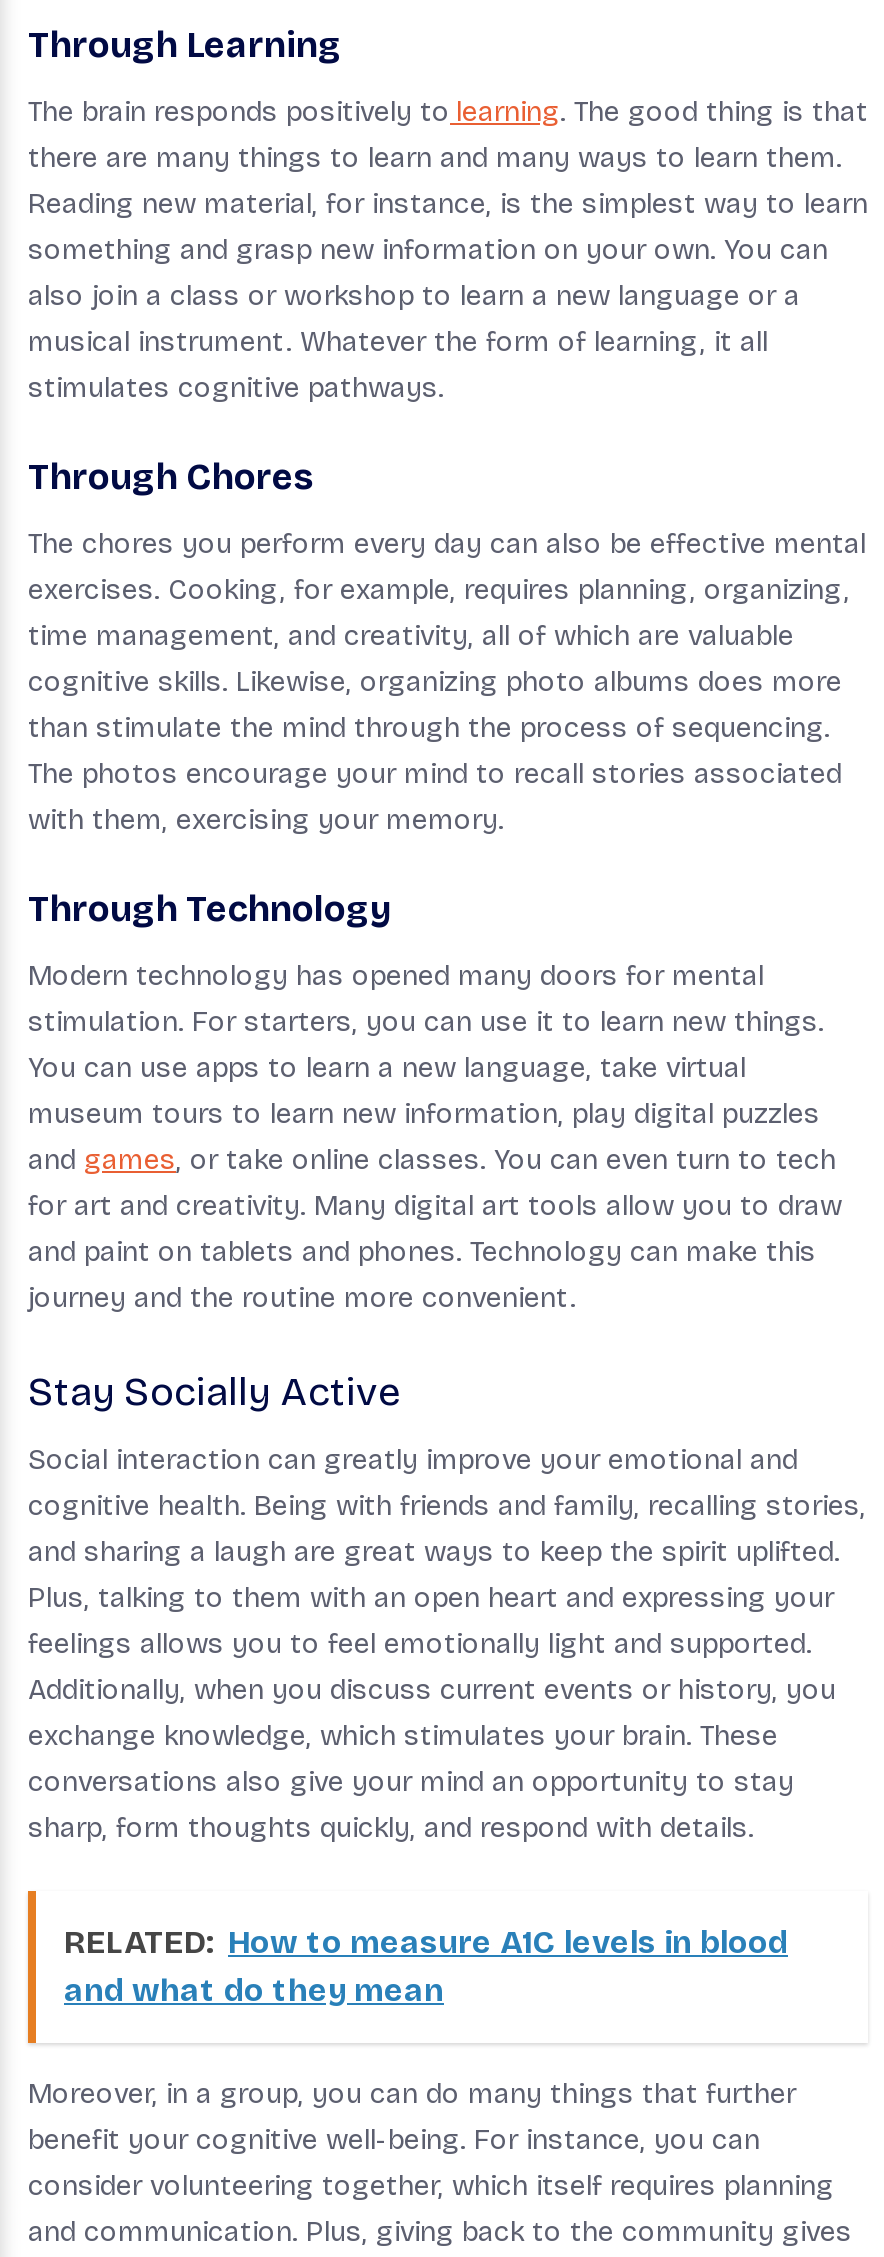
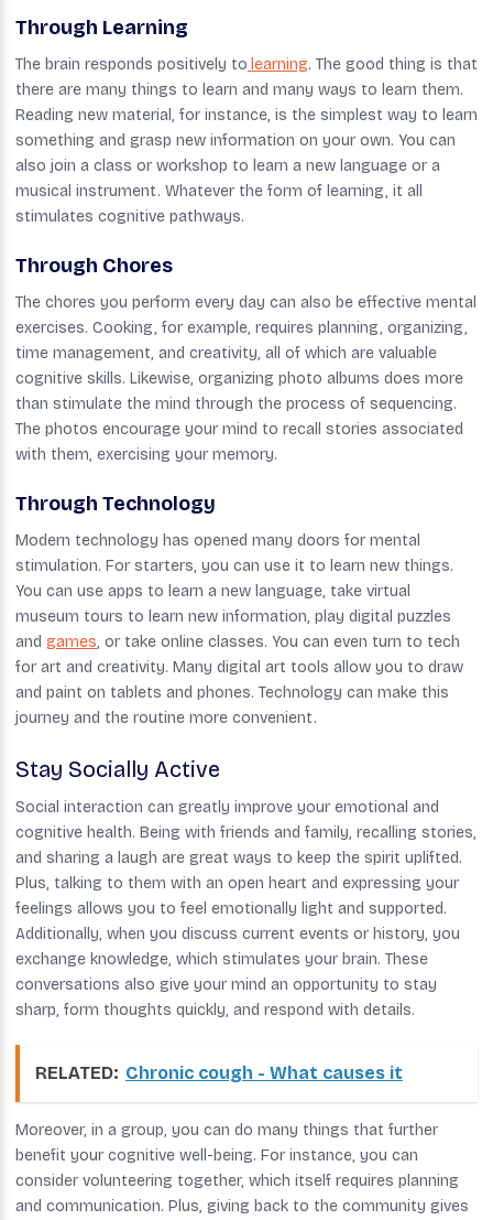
- RELATED: How to measure A1C levels in blood
- and what do they mean
+ RELATED: Chronic cough - What causes it
